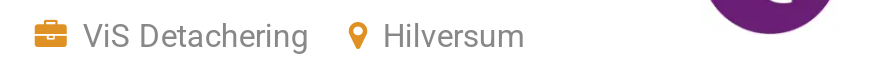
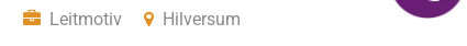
- ViS Detachering
+ Leitmotiv
